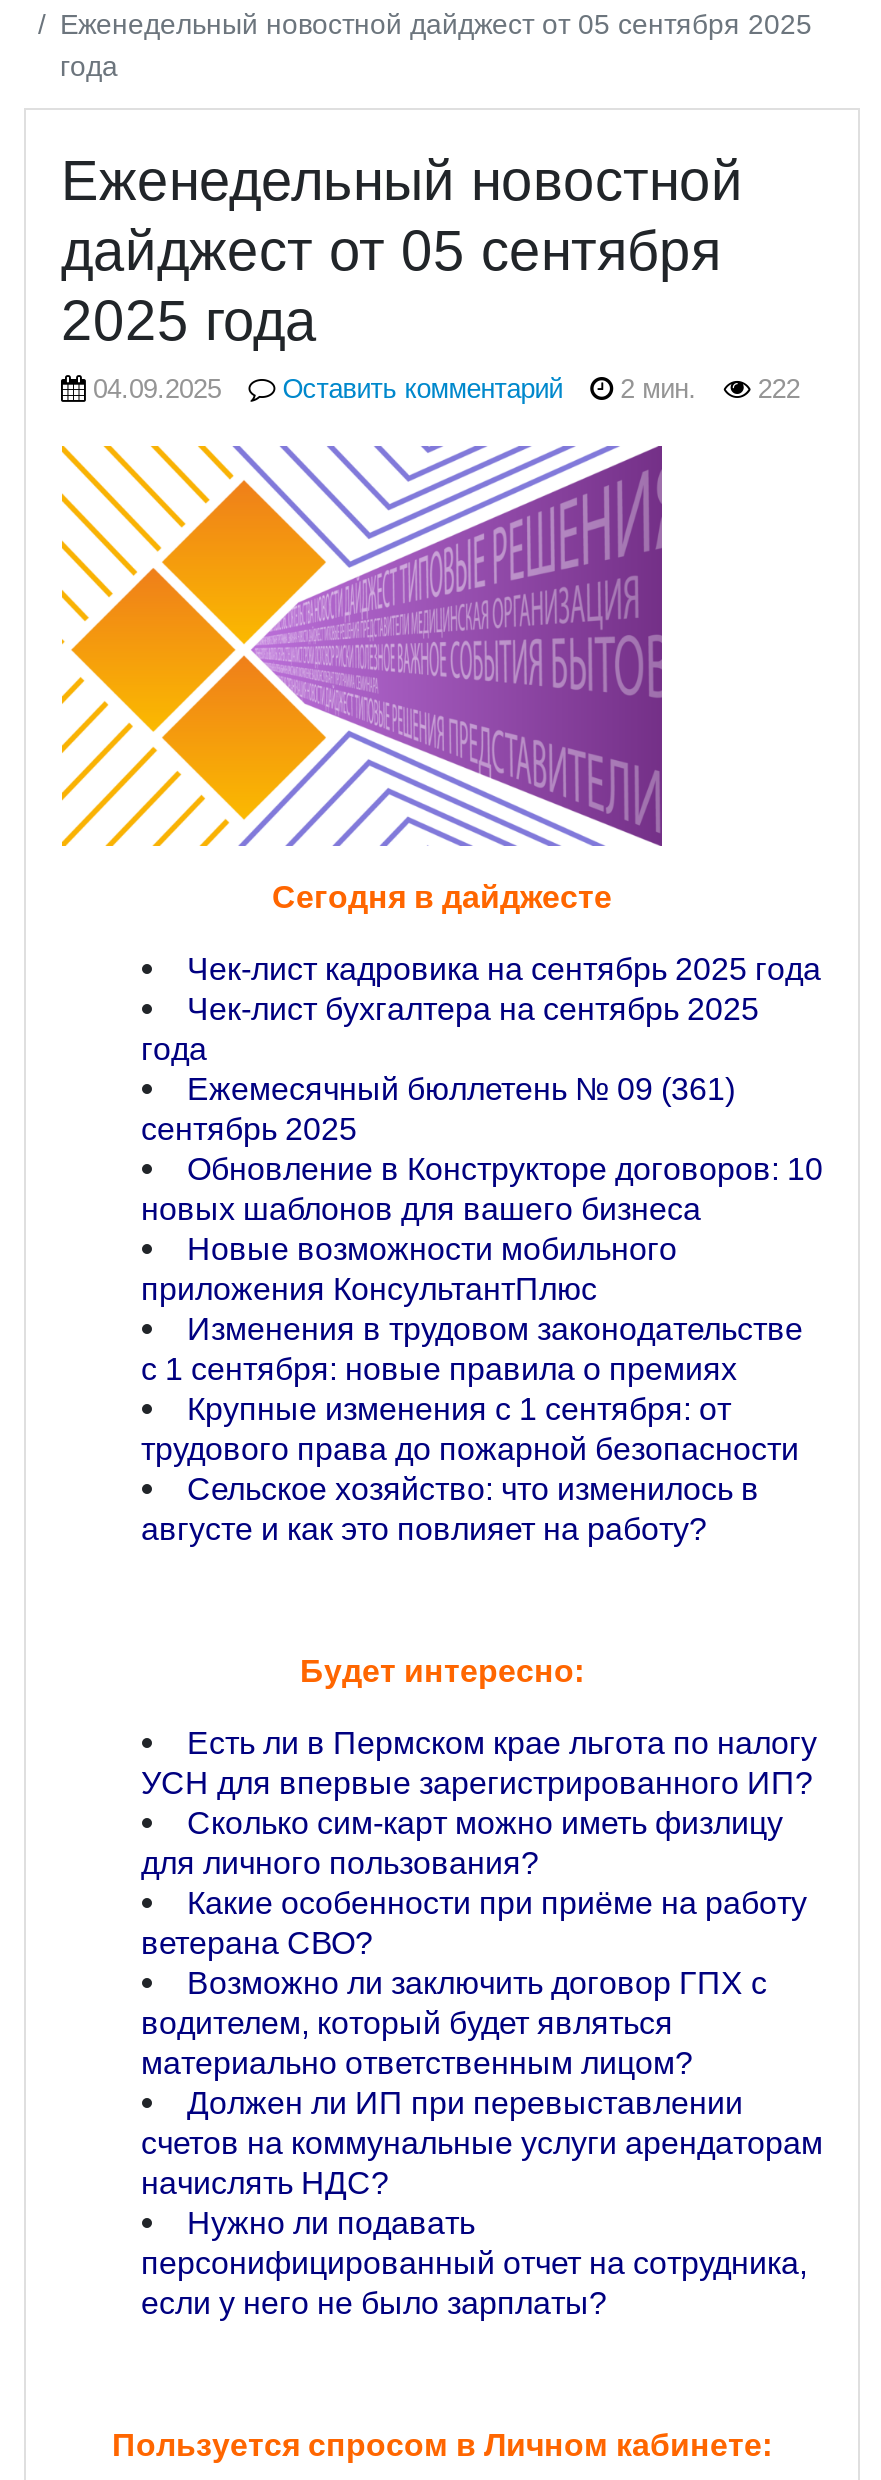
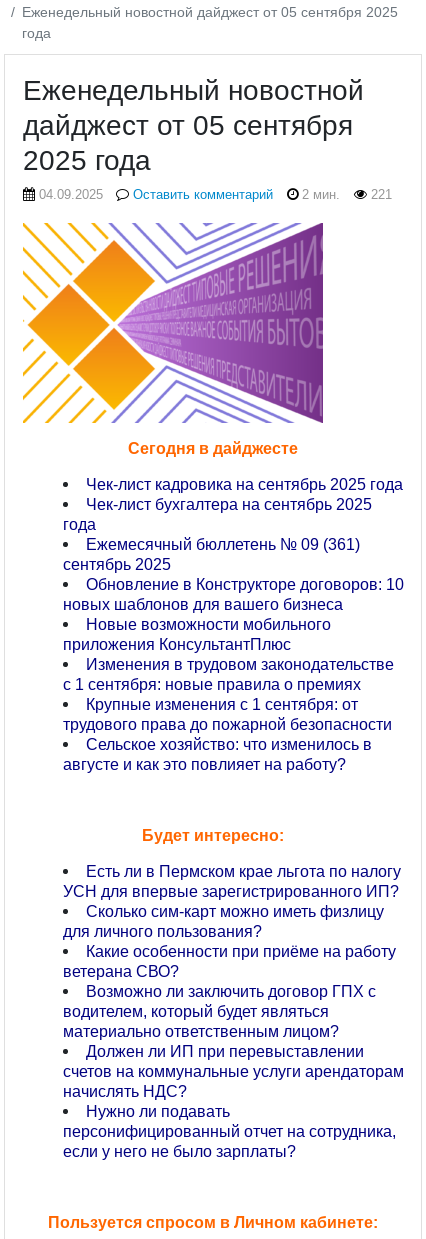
- Оставить комментарий 2 мин. 222
+ Оставить комментарий 2 мин. 221
